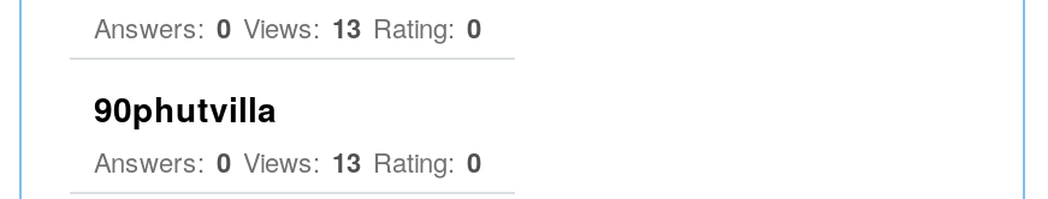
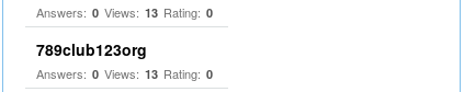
- 90phutvilla
+ 789club123org
